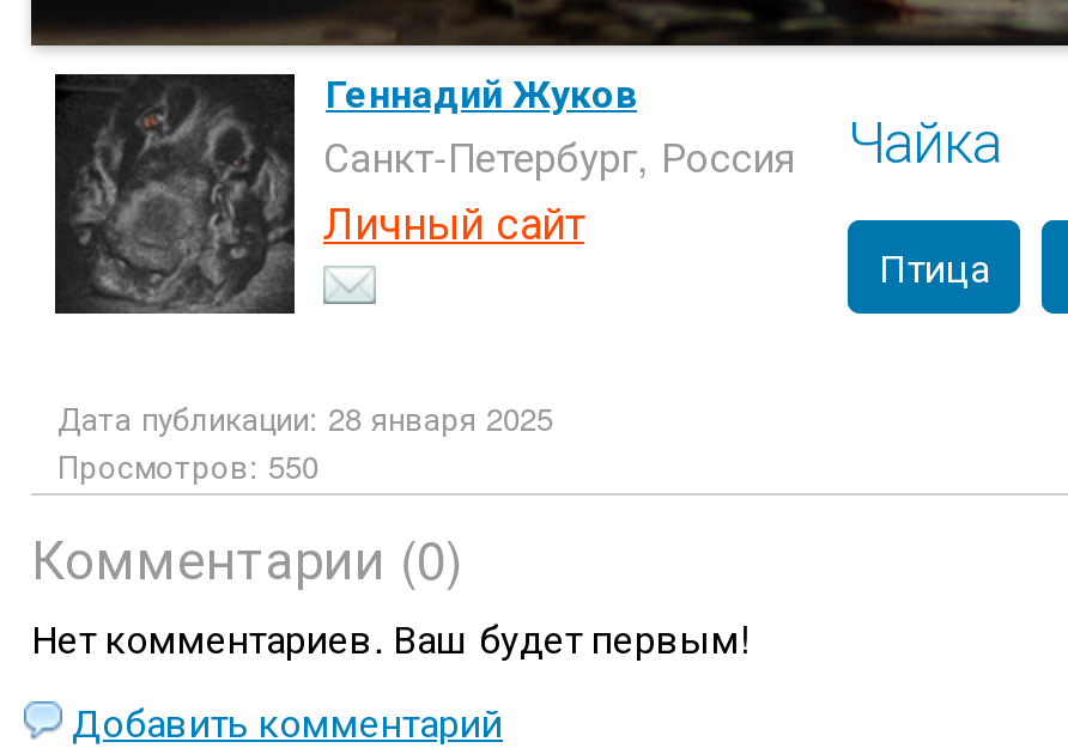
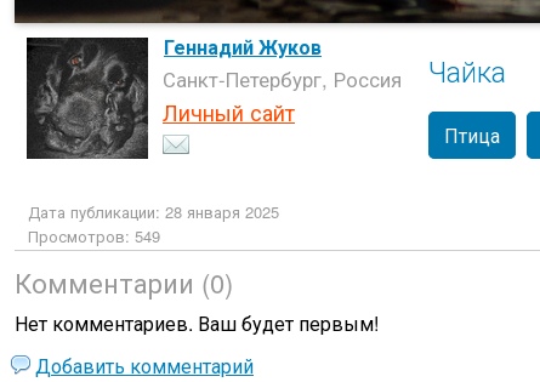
- Просмотров: 550
+ Просмотров: 549
